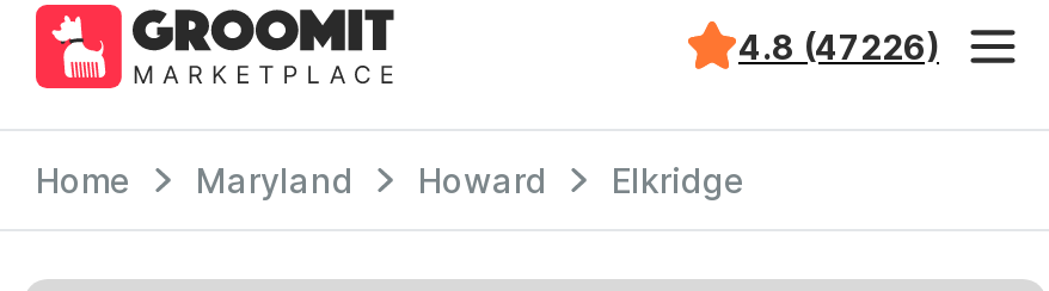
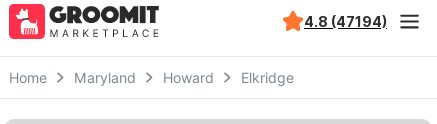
- 4.8 (47226)
+ 4.8 (47194)
